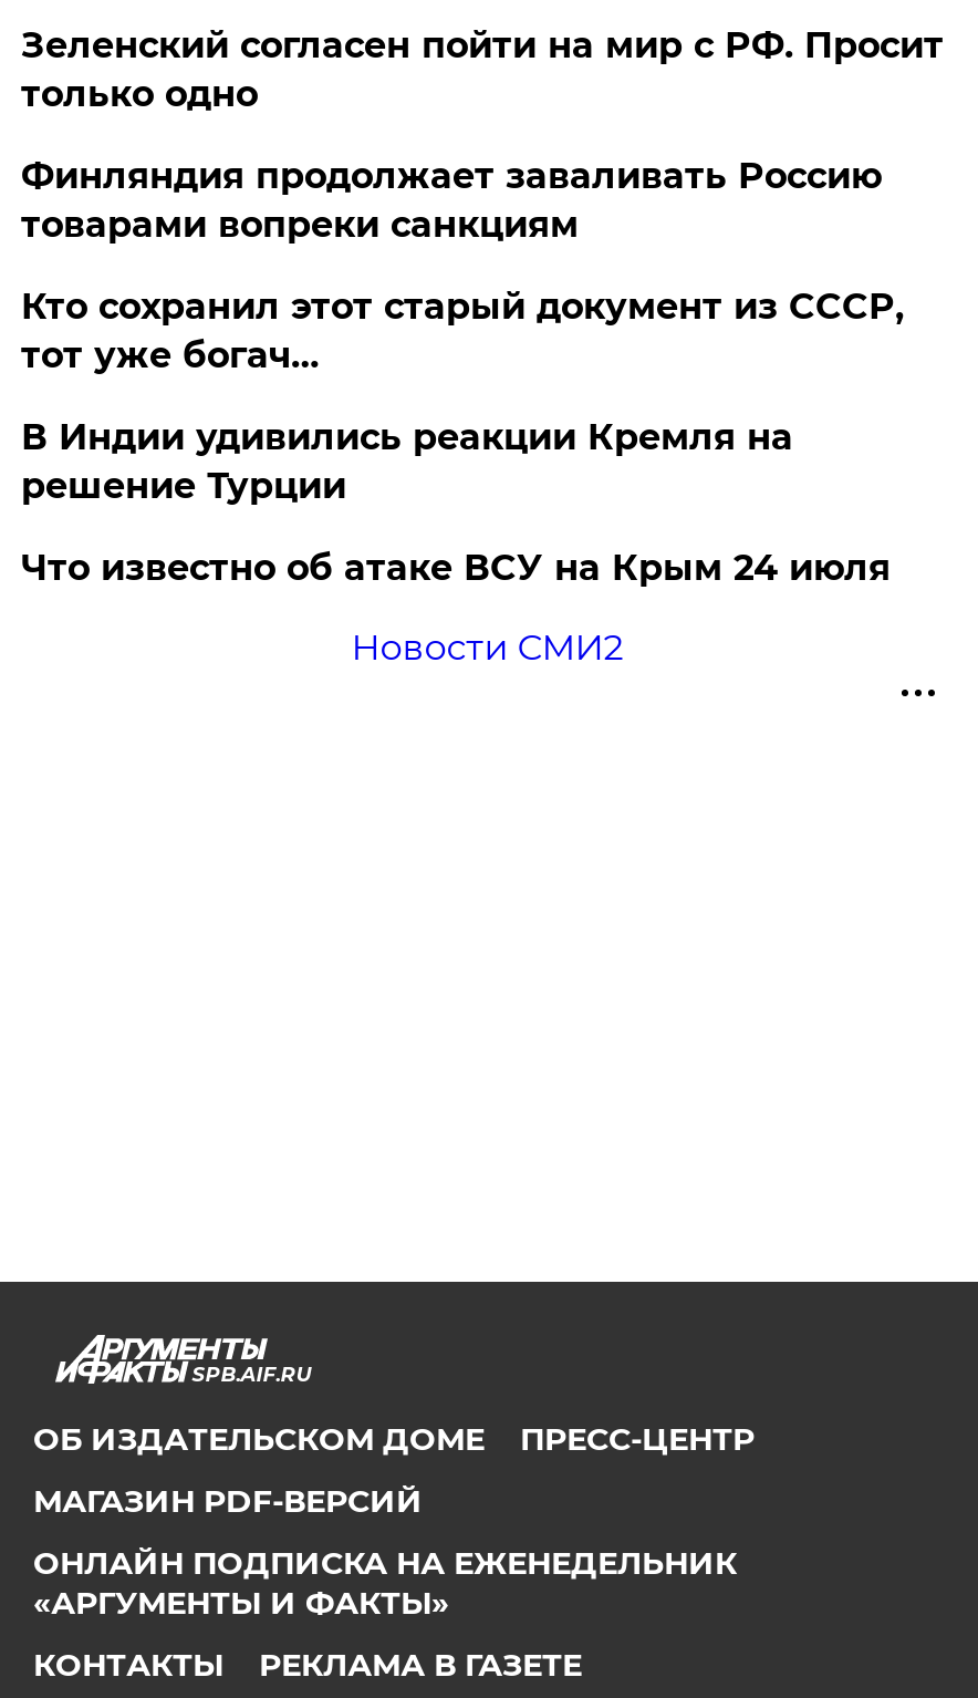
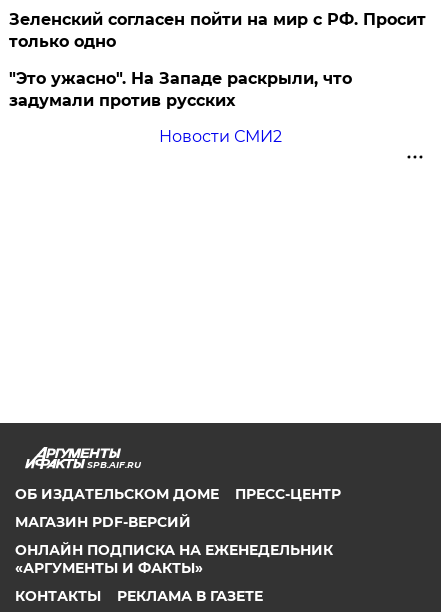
- Финляндия продолжает заваливать Россию
- товарами вопреки санкциям
- Кто сохранил этот старый документ из СССР,
- тот уже богач…
- В Индии удивились реакции Кремля на
- решение Турции
- Что известно об атаке ВСУ на Крым 24 июля
+ "Это ужасно". На Западе раскрыли, что
+ задумали против русских
